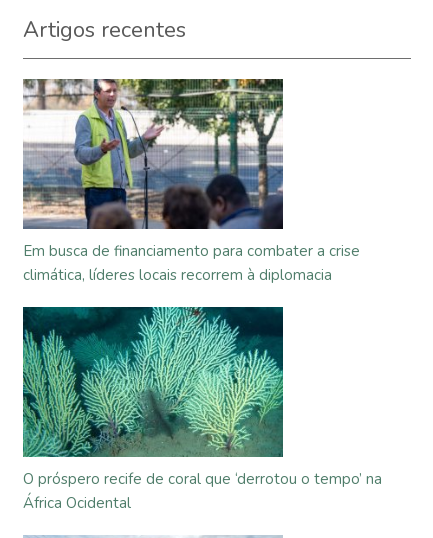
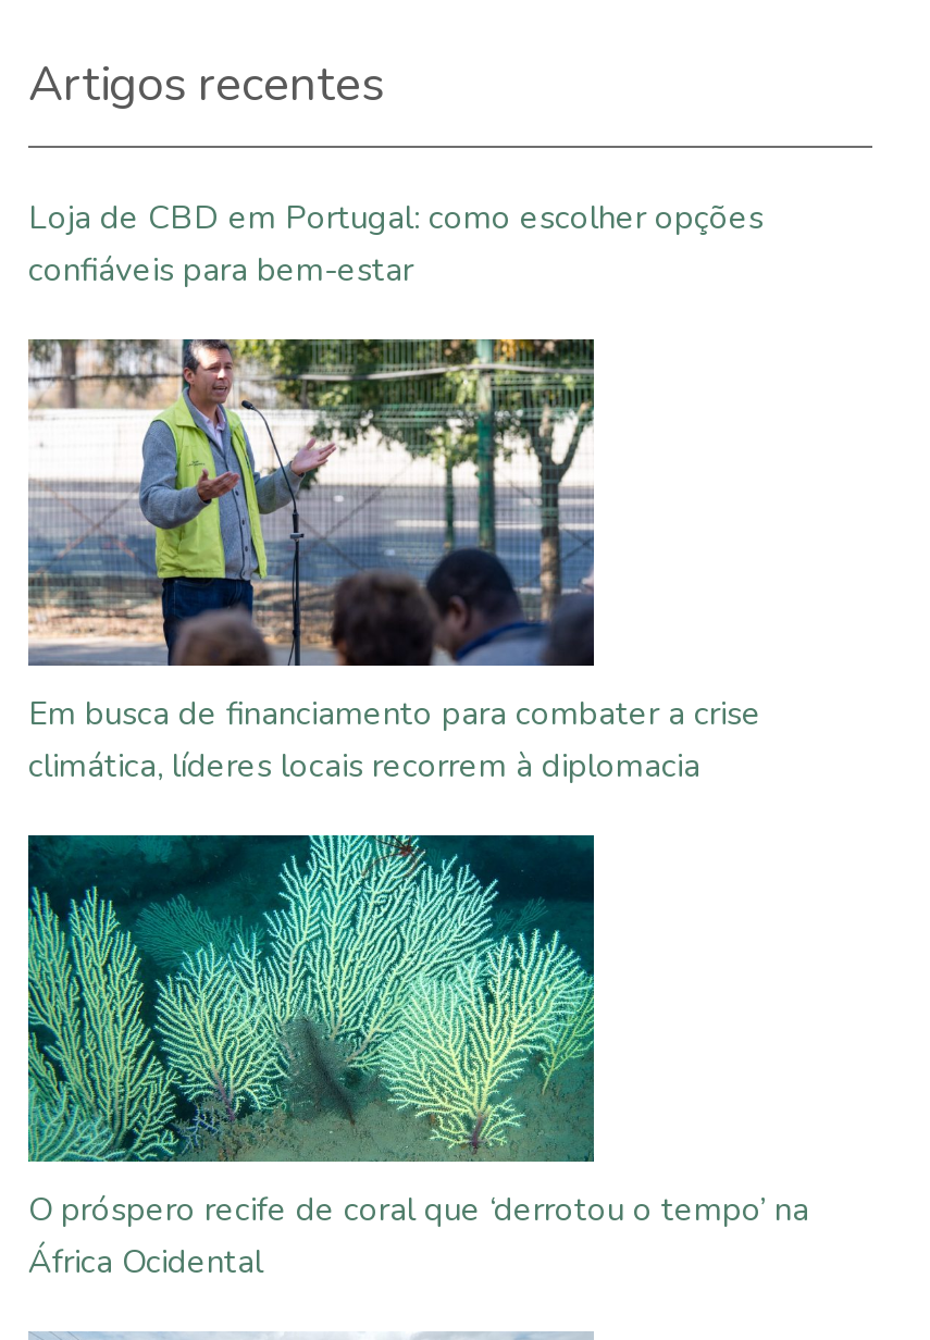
+ Loja de CBD em Portugal: como escolher opções
+ confiáveis para bem-estar
